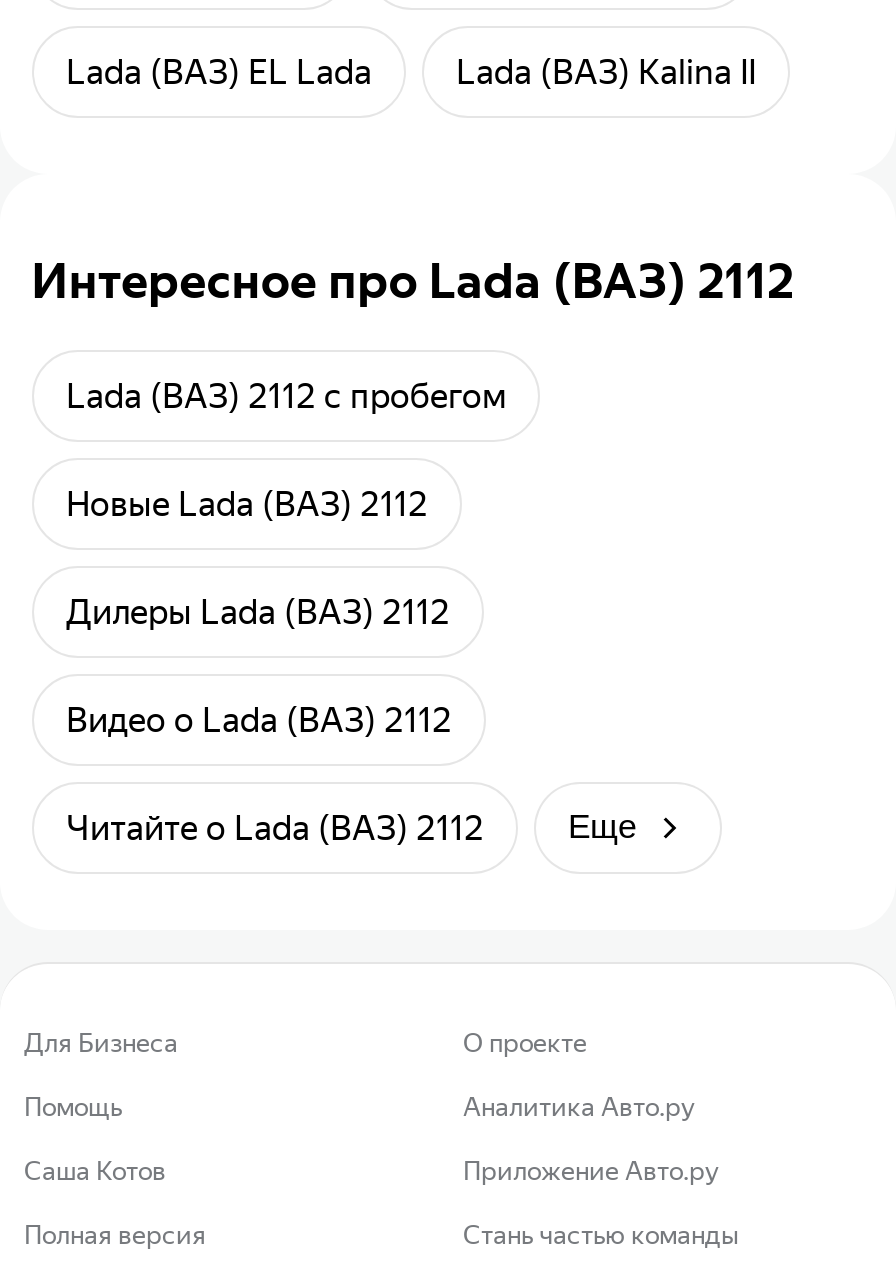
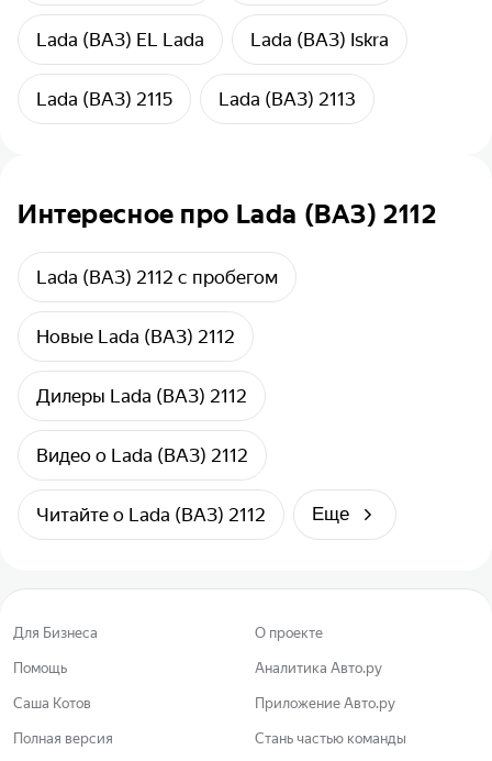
- Lada (ВАЗ) Kalina II
+ Lada (ВАЗ) Iskra
+ Lada (ВАЗ) 2115
+ Lada (ВАЗ) 2113
